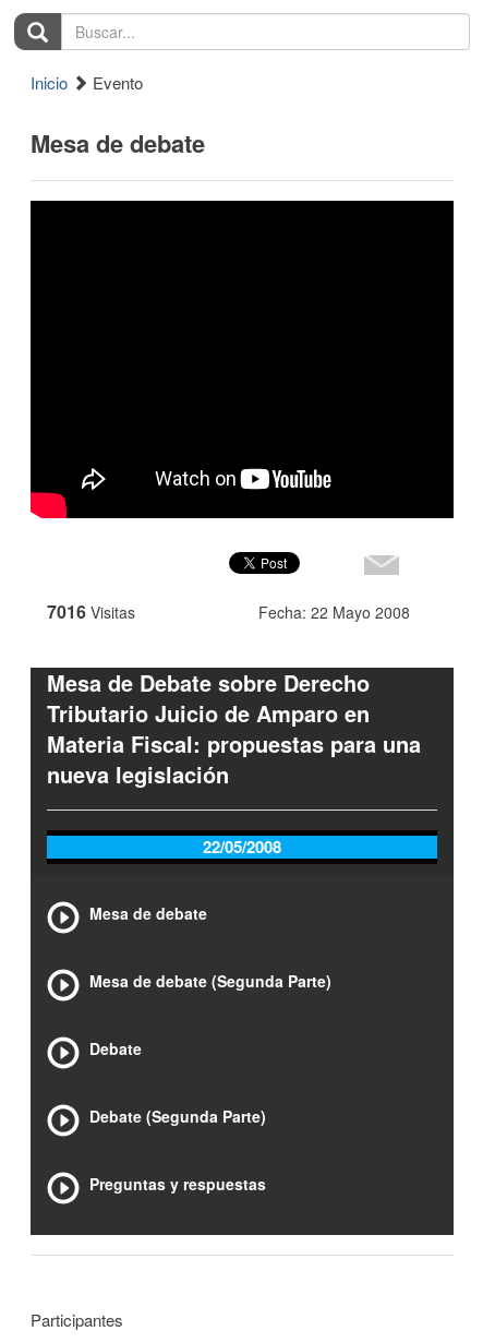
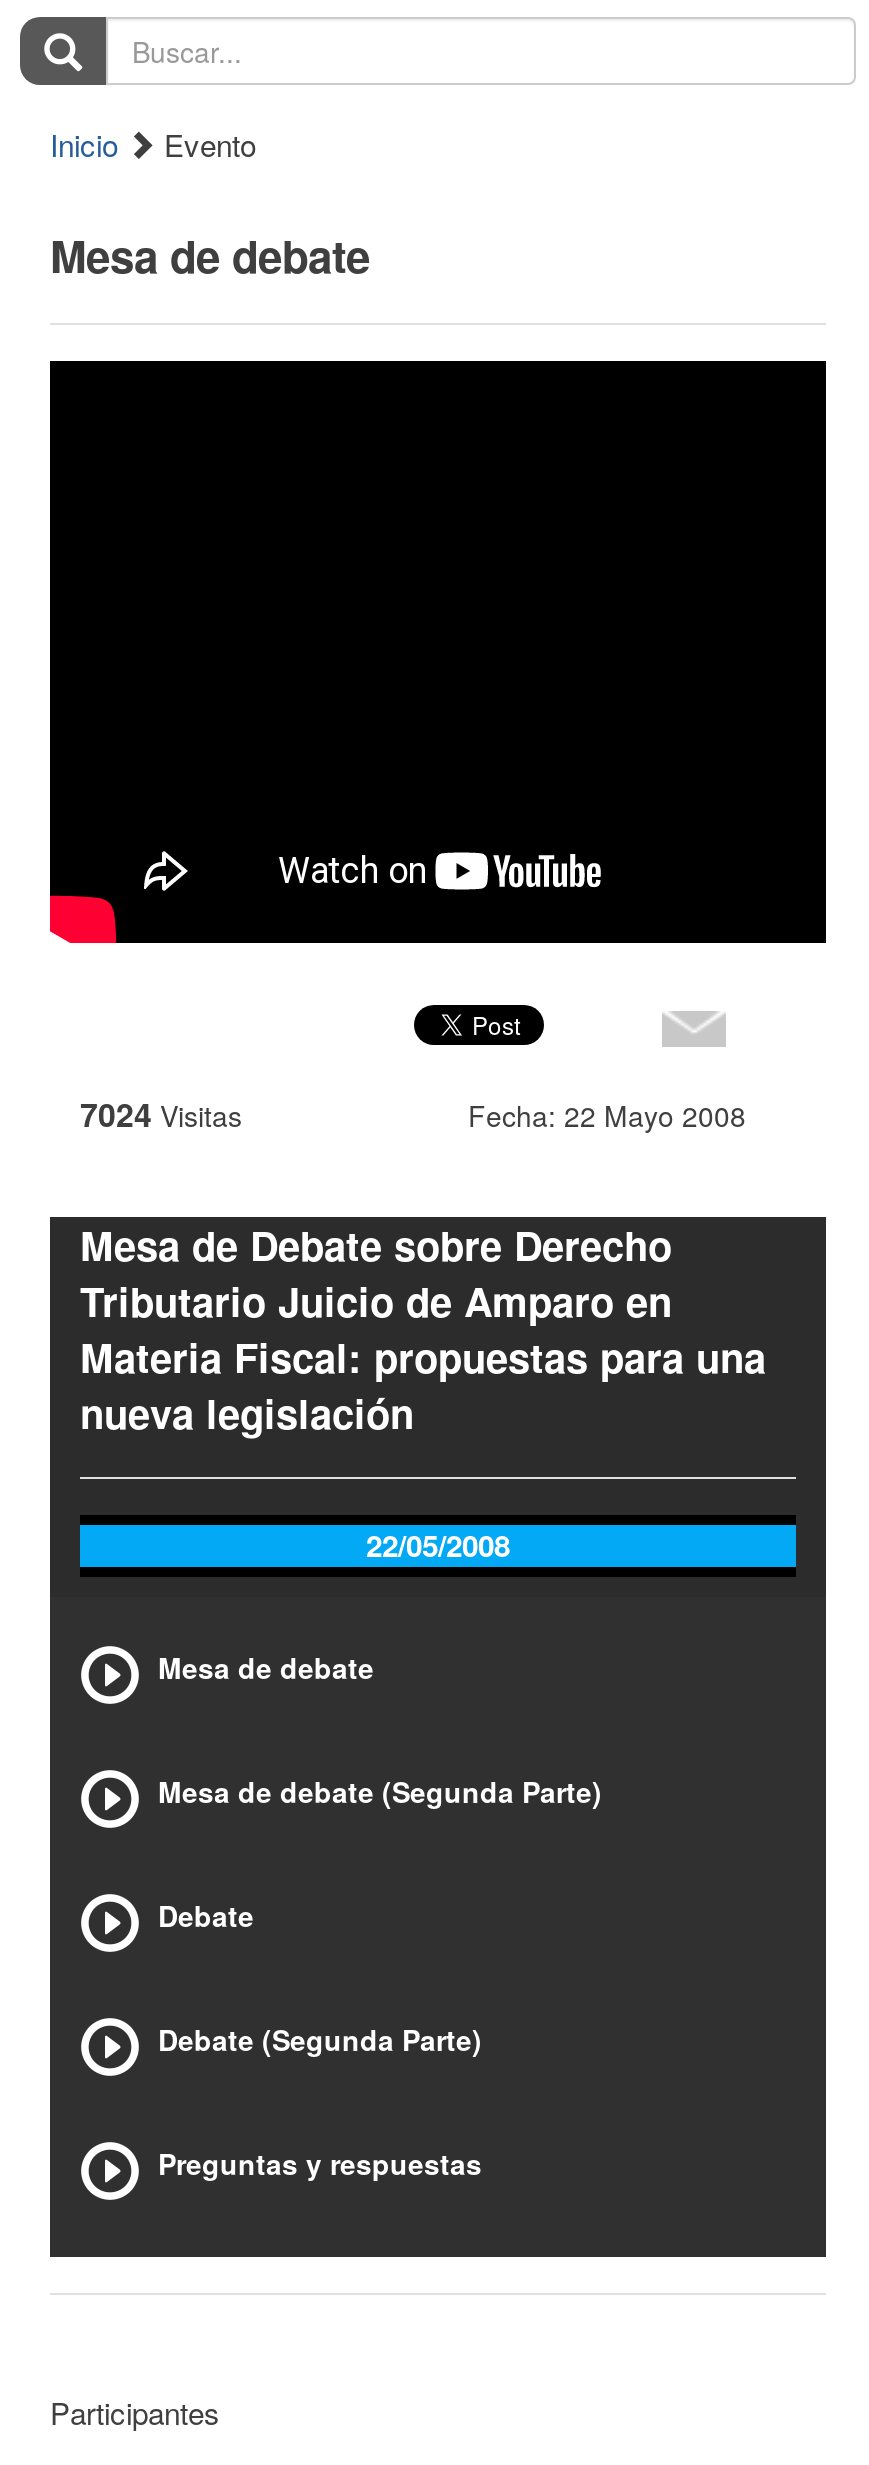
- 7016 Visitas
+ 7024 Visitas
